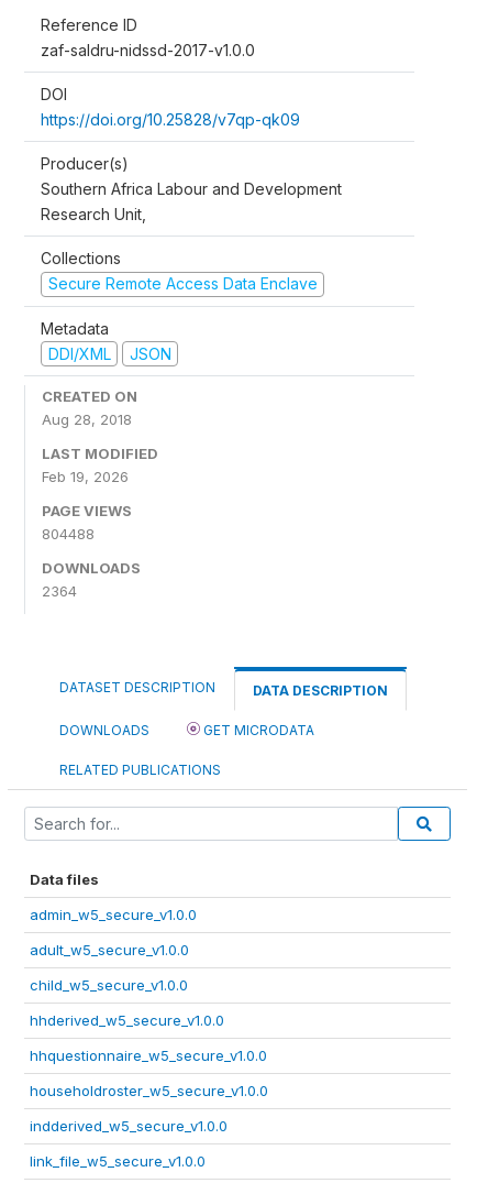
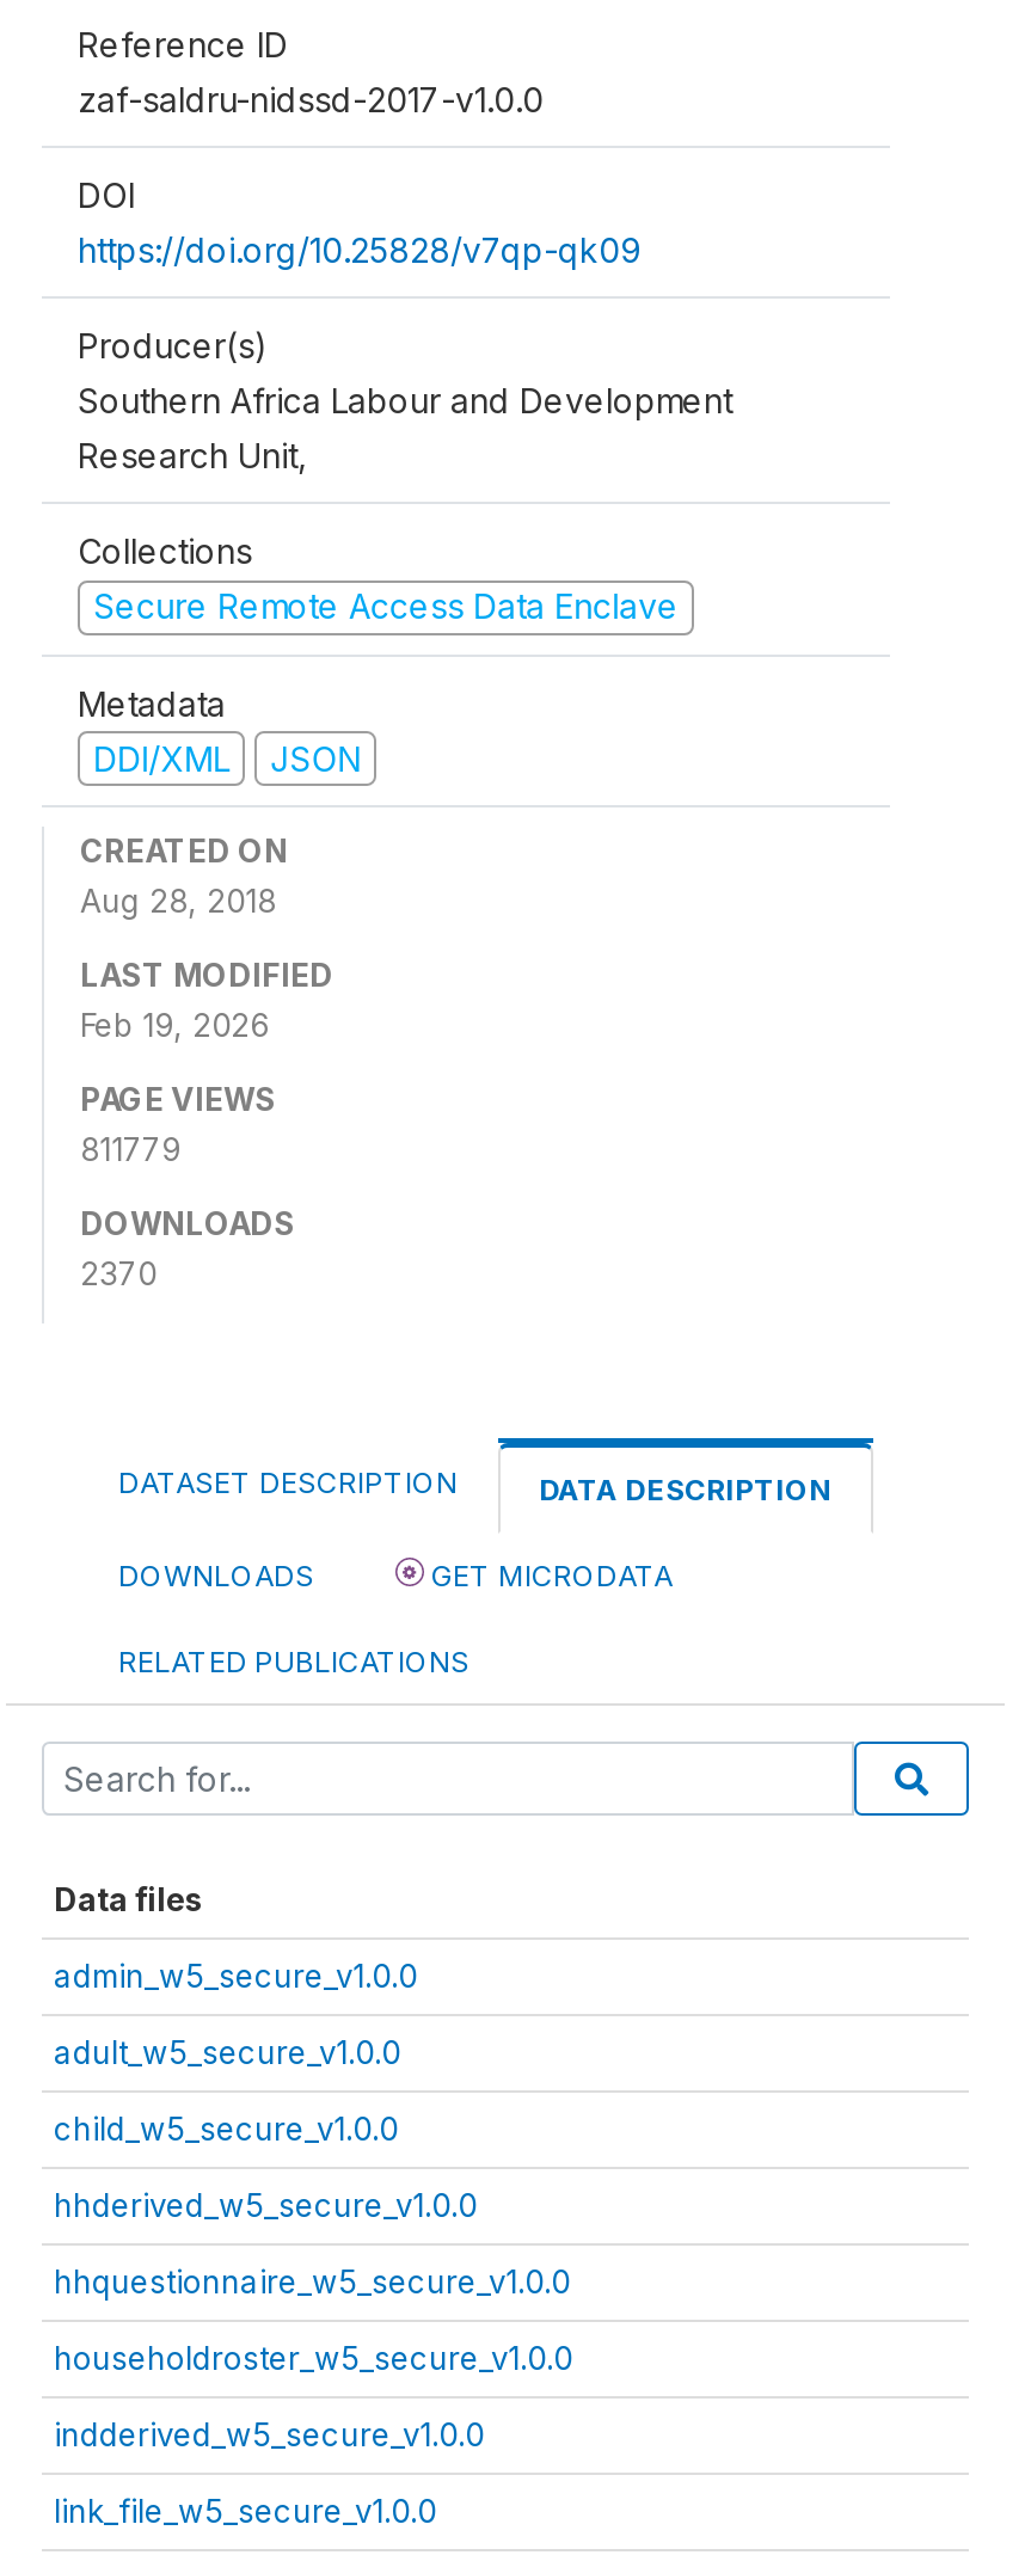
- 804488
+ 811779

- 2364
+ 2370
